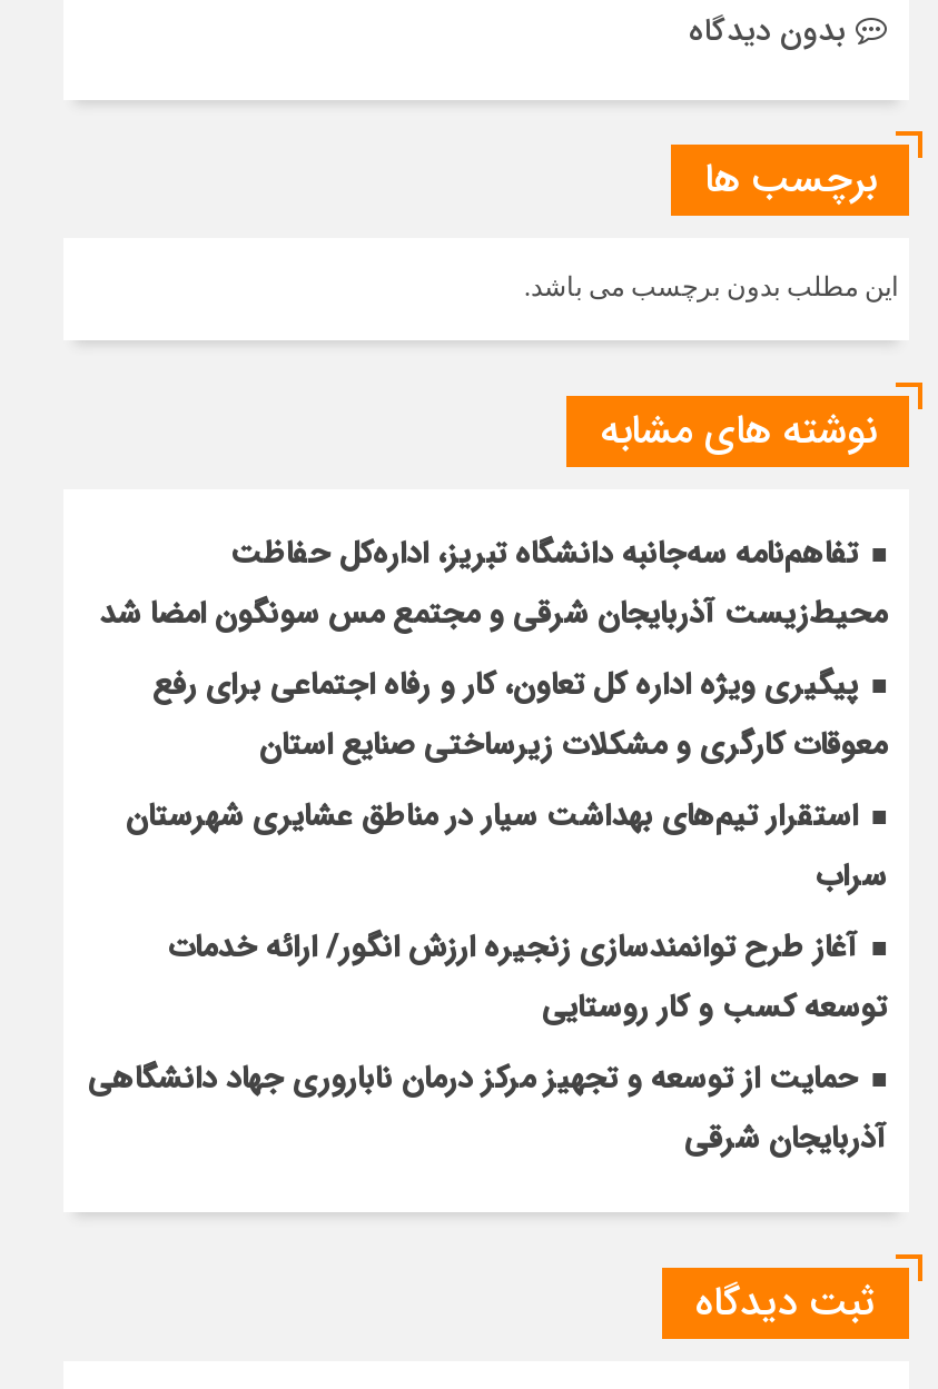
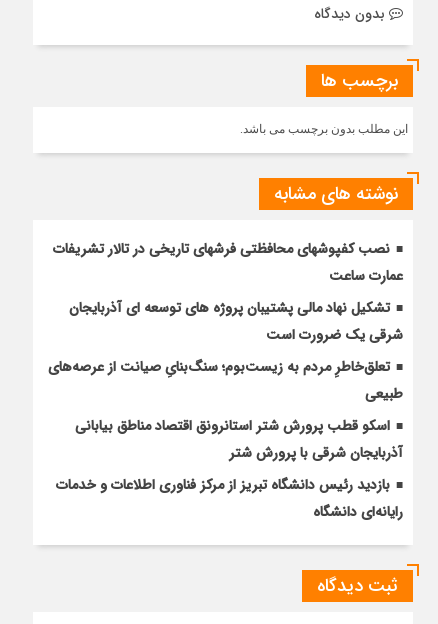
- تفاهم‌نامه سه‌جانبه دانشگاه تبریز، اداره‌کل حفاظت
- محیط‌زیست آذربایجان شرقی و مجتمع مس سونگون امضا شد
+ نصب کفپوشهای محافظتی فرشهای تاریخی در تالار تشریفات
+ عمارت ساعت

- پیگیری ویژه اداره کل تعاون، کار و رفاه اجتماعی برای رفع
- معوقات کارگری و مشکلات زیرساختی صنایع استان
+ تشکیل نهاد مالی پشتیبان پروژه‌ های توسعه ‌ای آذربایجان‌
+ شرقی یک ضرورت است

- استقرار تیم‌های بهداشت سیار در مناطق عشایری شهرستان
- سراب
+ تعلق‌خاطرِ مردم به زیست‌بوم؛ سنگ‌بنایِ صیانت از عرصه‌های
+ طبیعی

- آغاز طرح توانمندسازی زنجیره ارزش انگور/ ارائه خدمات
- توسعه کسب و کار روستایی
+ اسکو قطب پرورش شتر استانرونق اقتصاد مناطق بیابانی
+ آذربایجان شرقی با پرورش شتر

- حمایت از توسعه و تجهیز مرکز درمان ناباروری جهاد دانشگاهی
- آذربایجان شرقی
+ بازدید رئیس دانشگاه تبریز از مرکز فناوری اطلاعات و خدمات
+ رایانه‌ای دانشگاه
